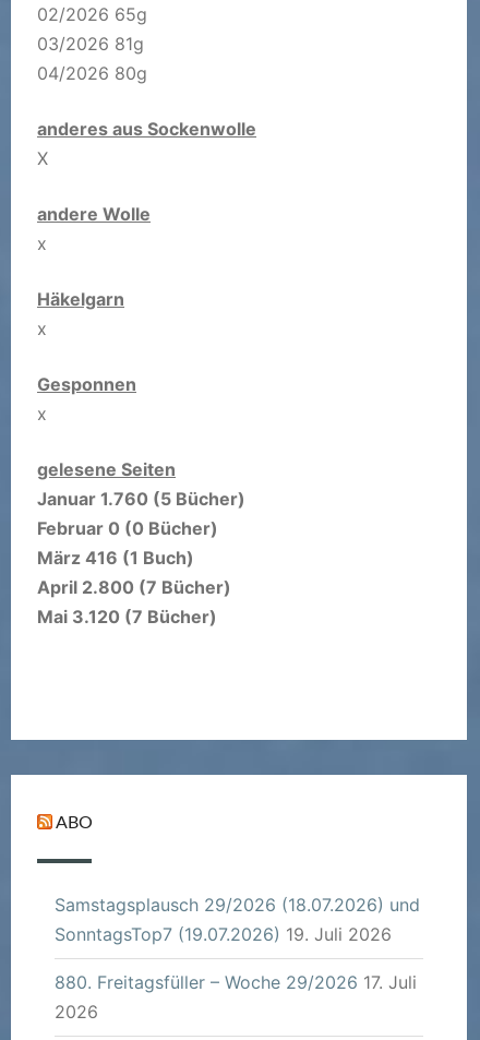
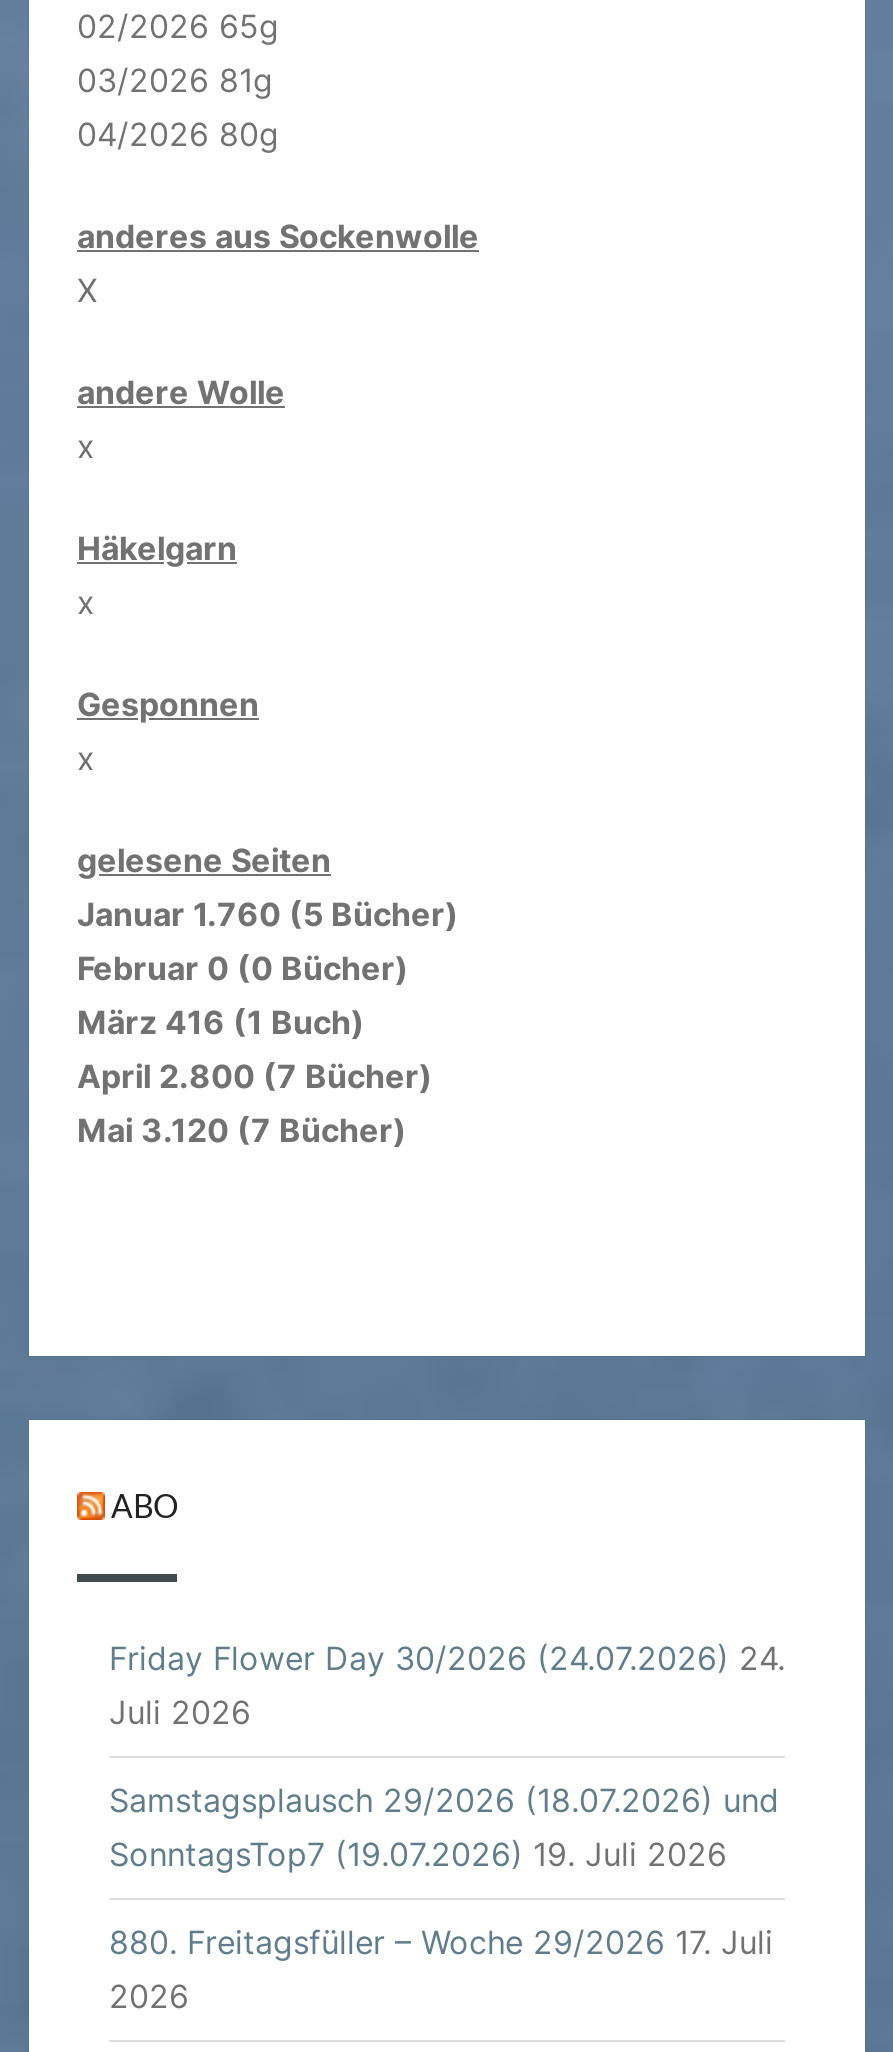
+ Friday Flower Day 30/2026 (24.07.2026) 24.
+ Juli 2026
